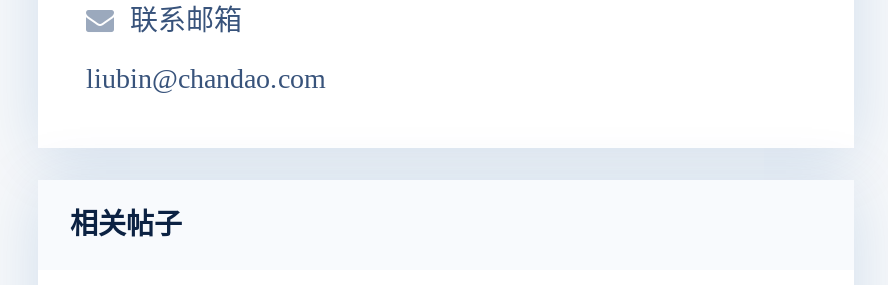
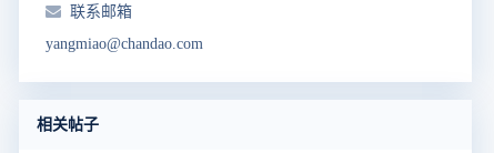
- liubin@chandao.com
+ yangmiao@chandao.com
